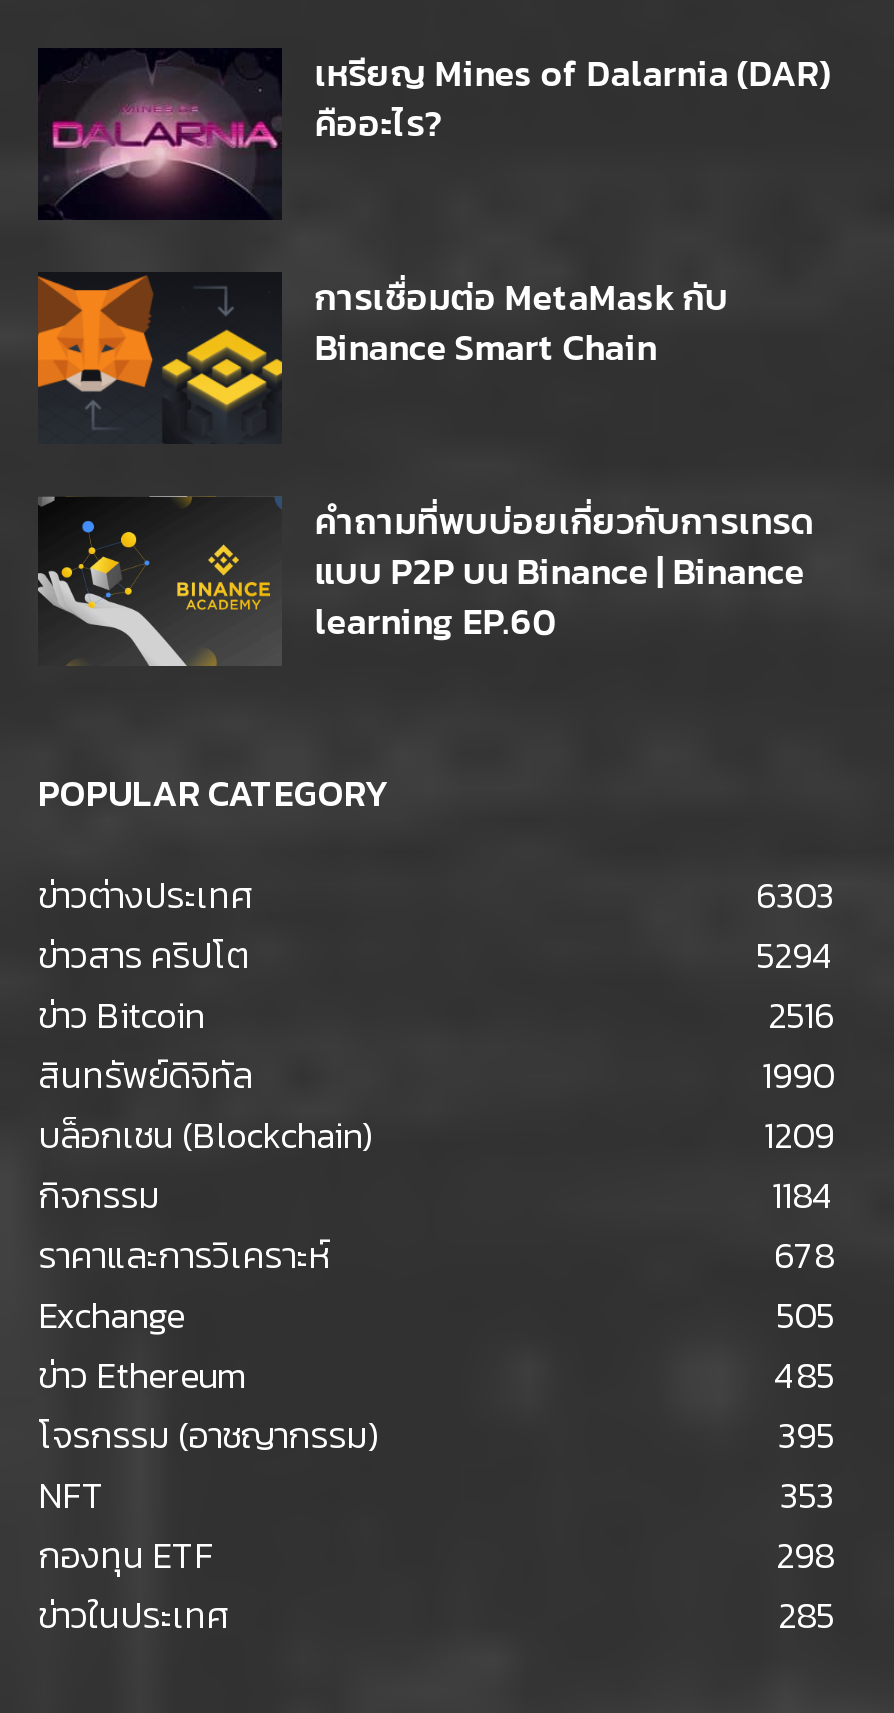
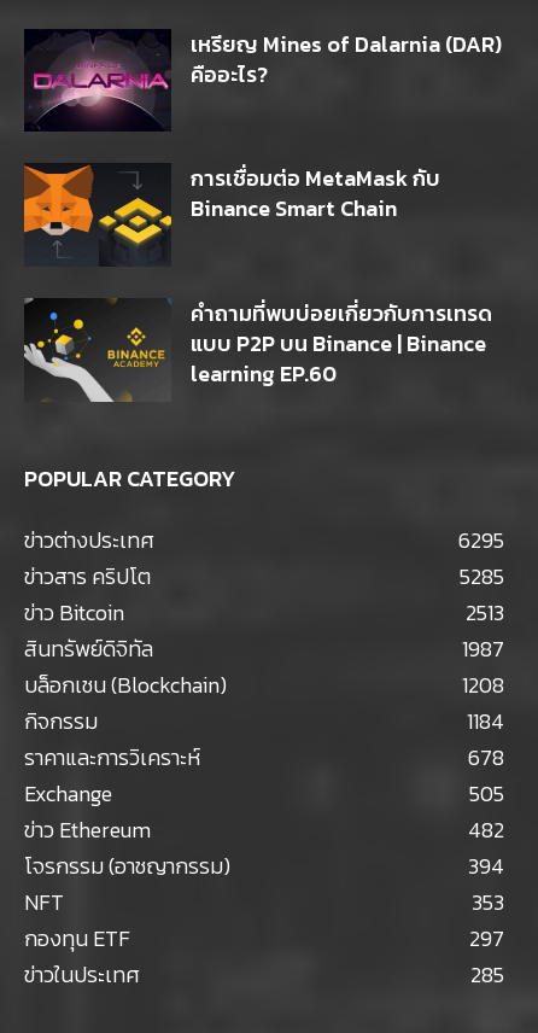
- 6303
+ 6295

- 5294
+ 5285

- 2516
+ 2513

- 1990
+ 1987

- 1209
+ 1208

- 485
+ 482

- 395
+ 394

- 298
+ 297
